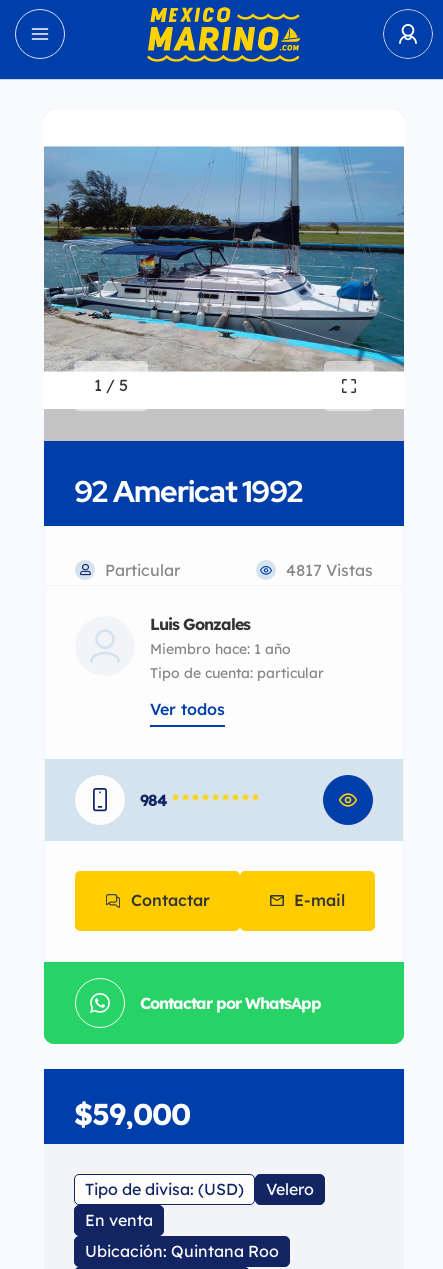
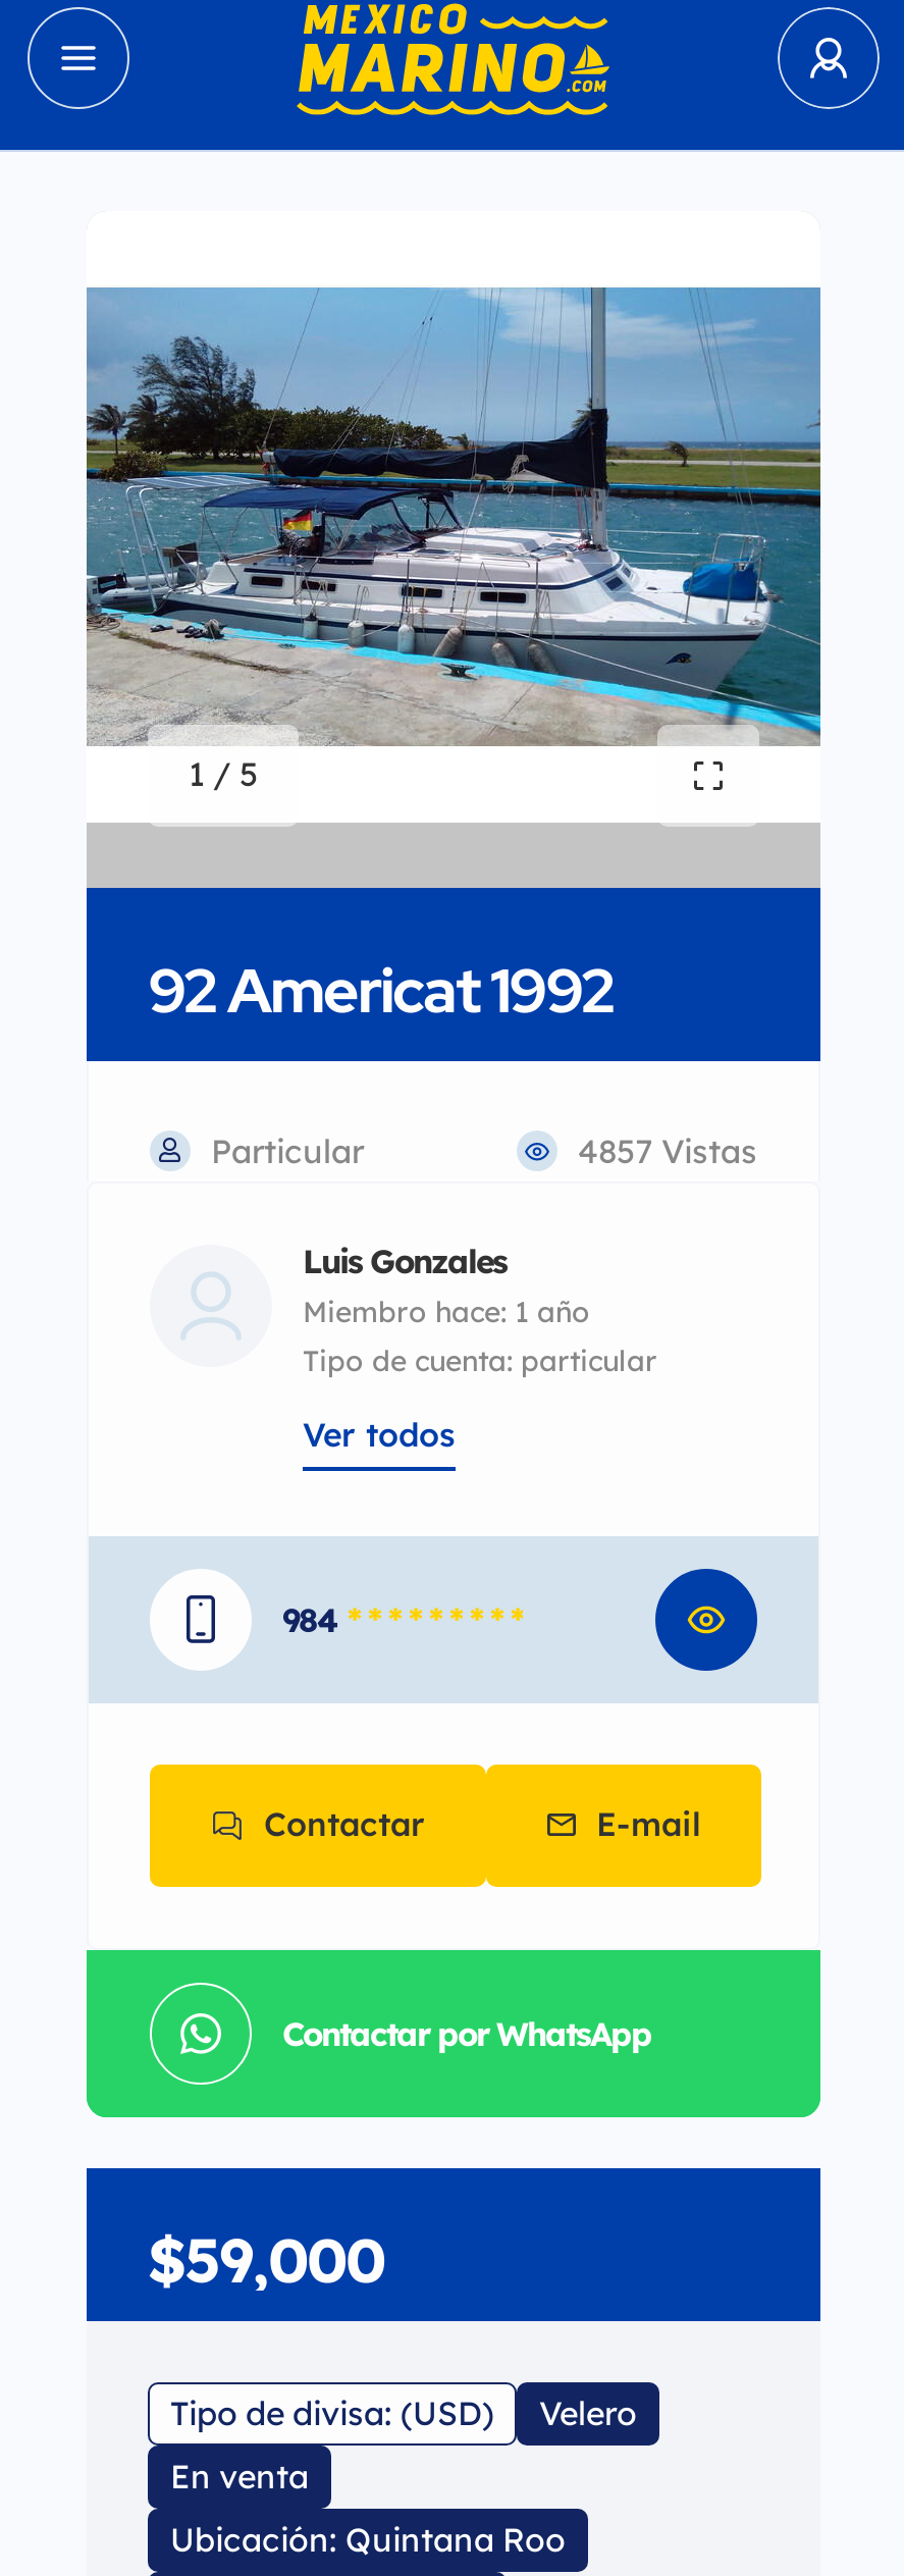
- 4817 Vistas
+ 4857 Vistas
